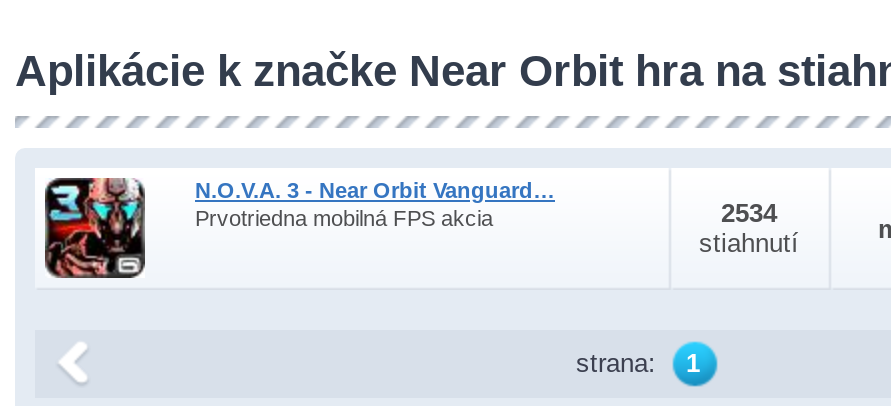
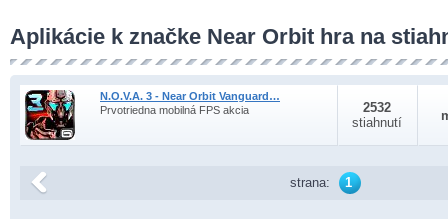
- 2534
+ 2532
